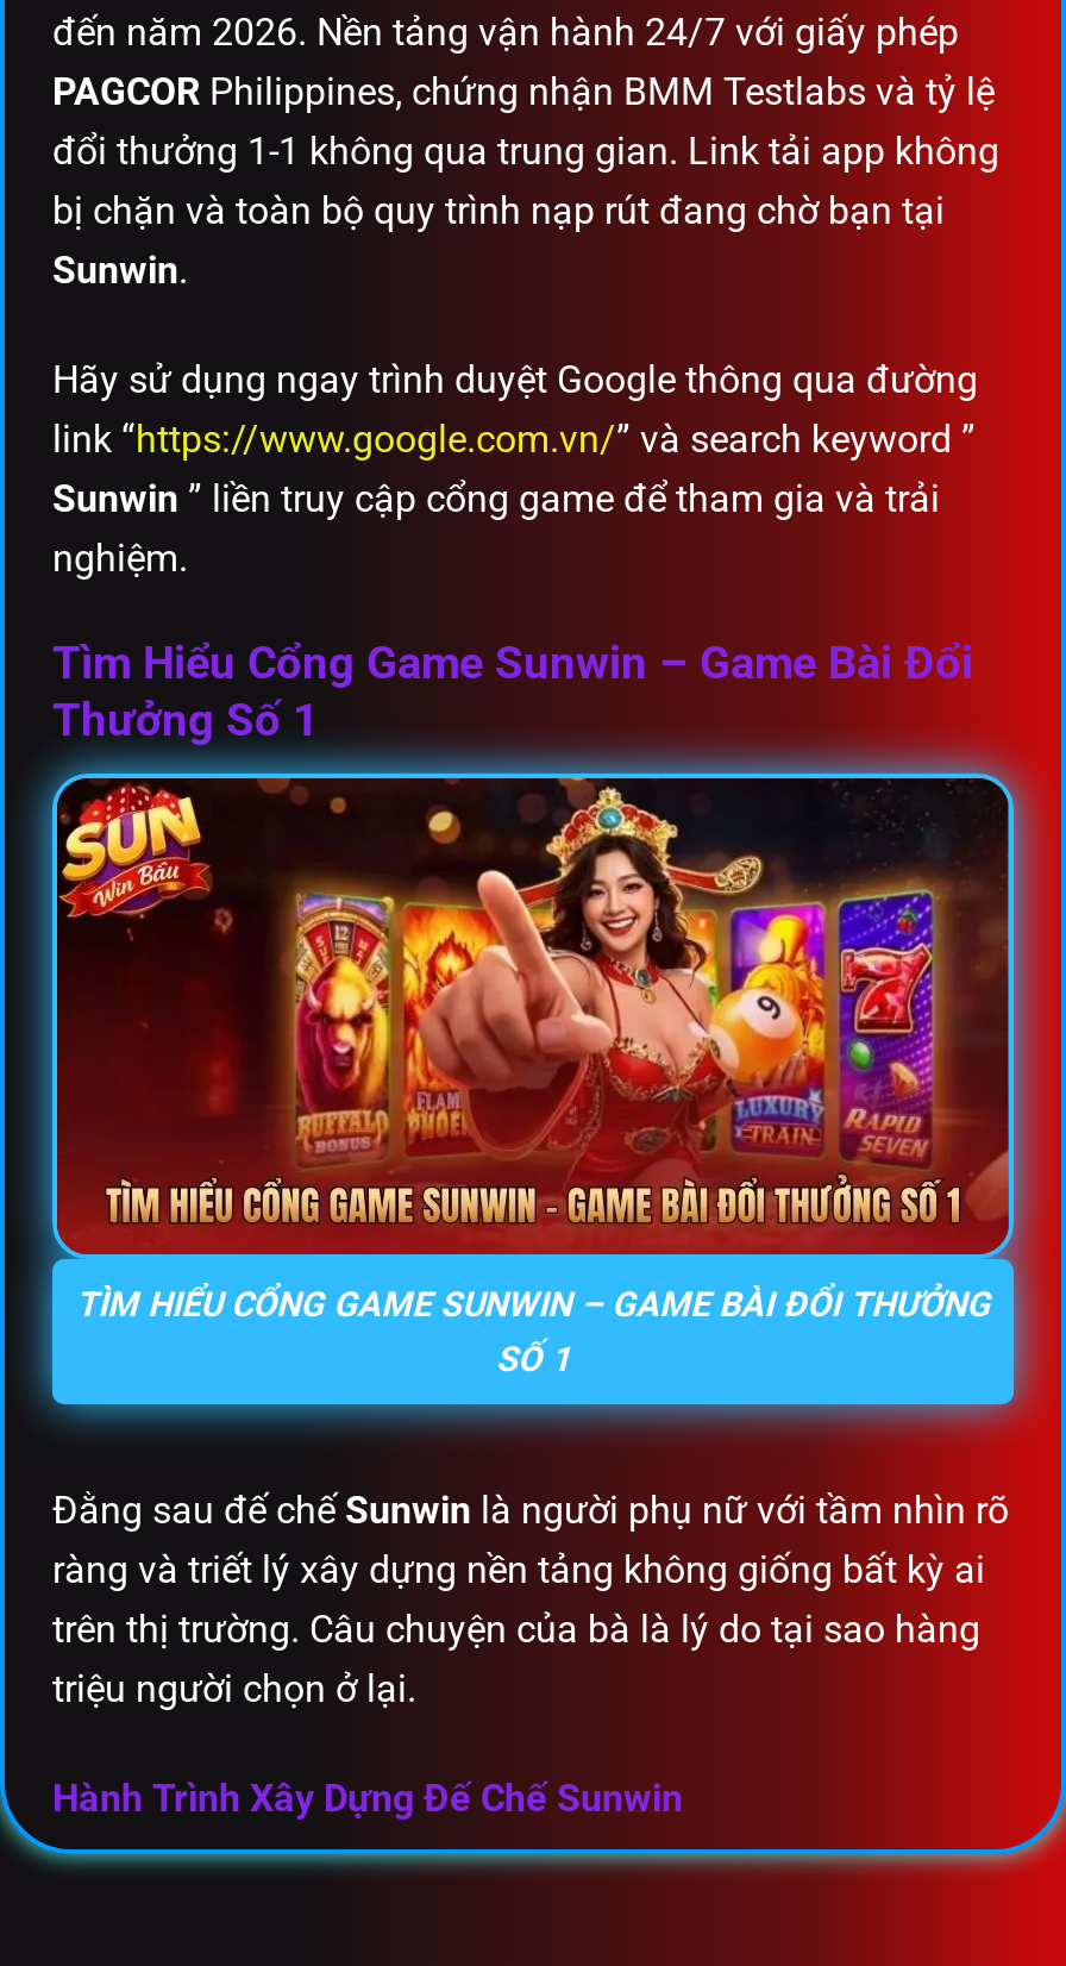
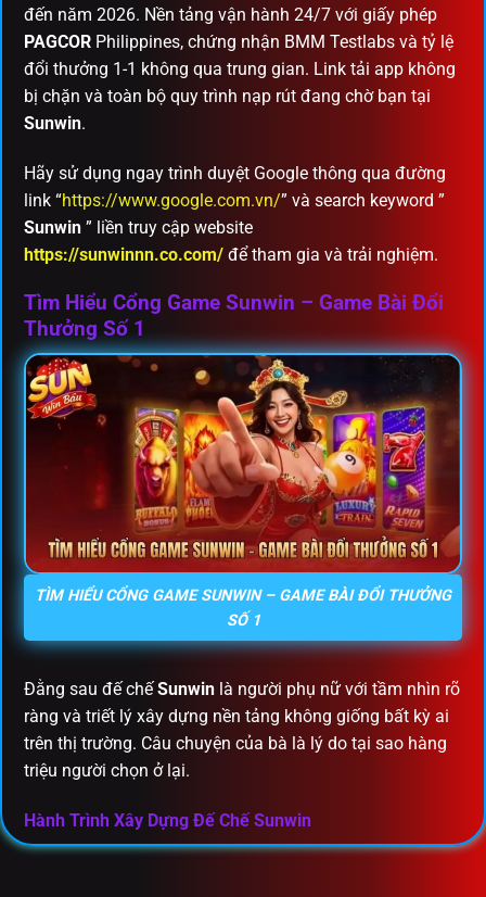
- Sunwin” liền truy cập cổng game để tham gia và trải
- nghiệm.
+ Sunwin” liền truy cập website
+ https://sunwinnn.co.com/ để tham gia và trải nghiệm.
